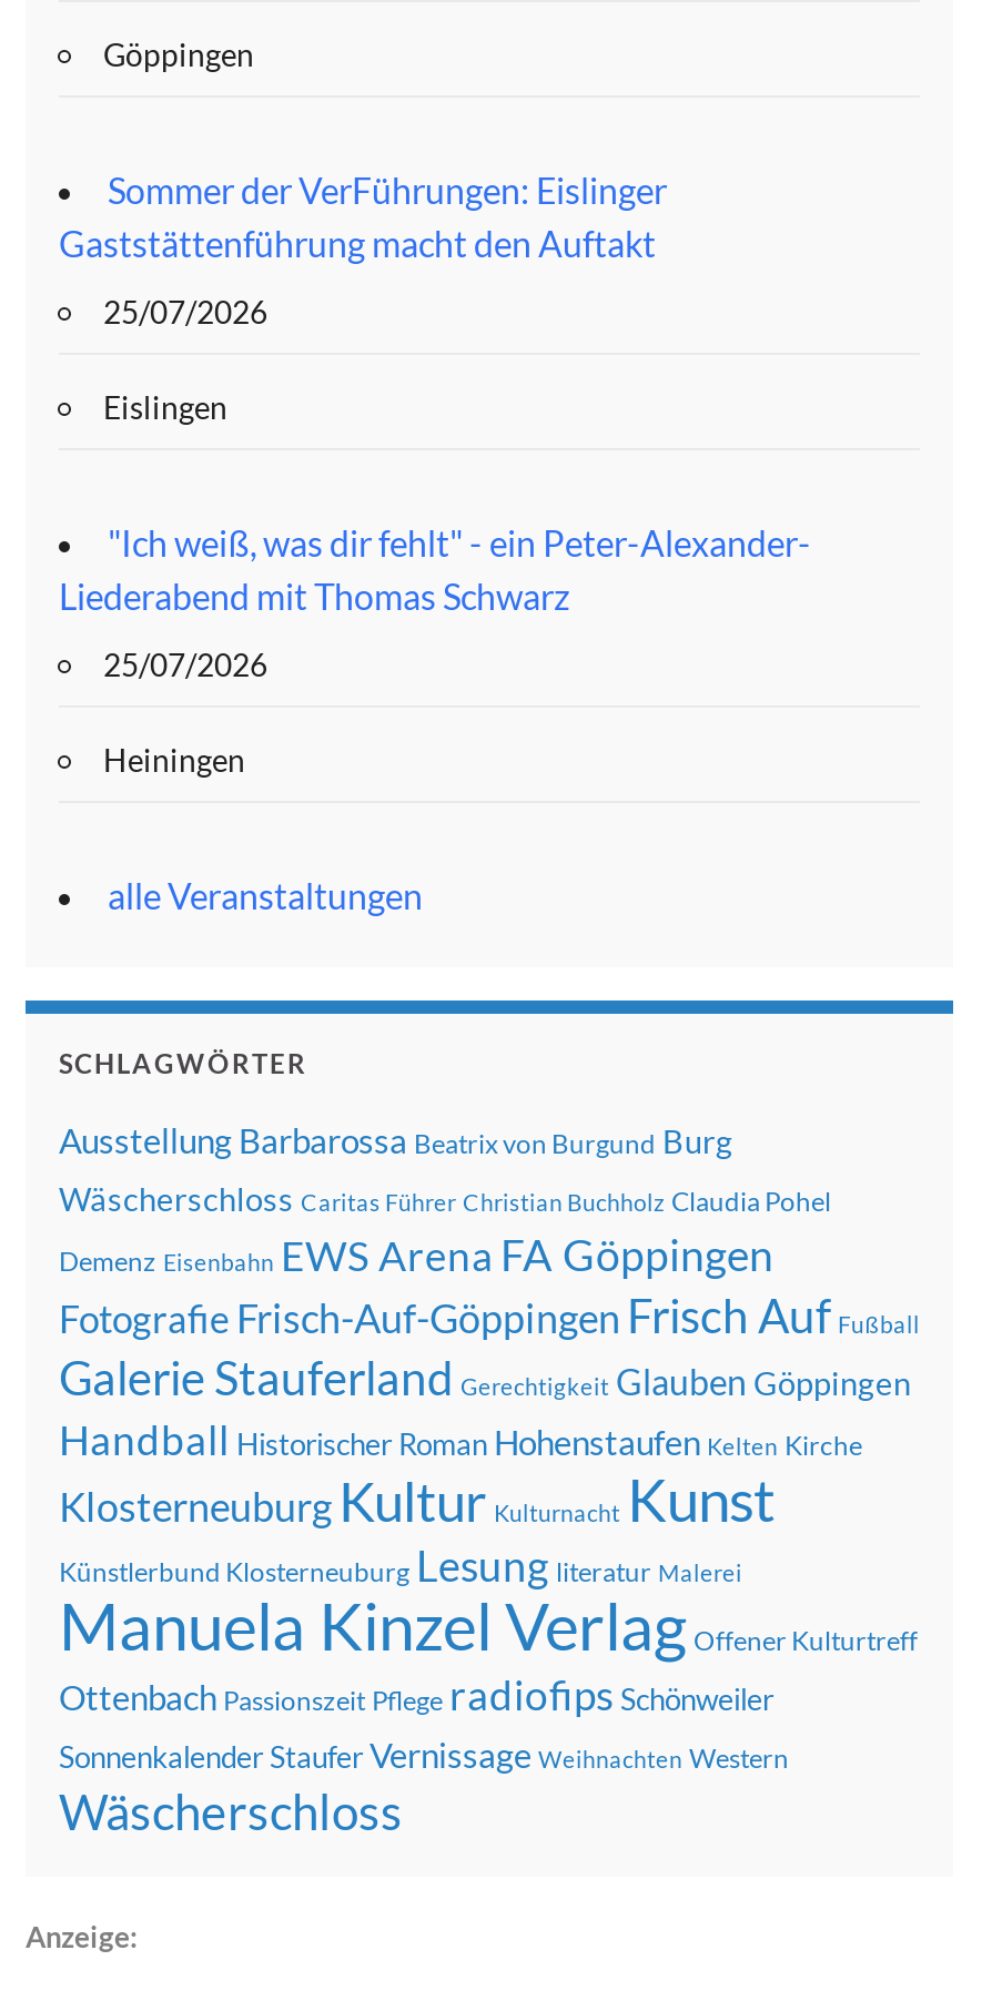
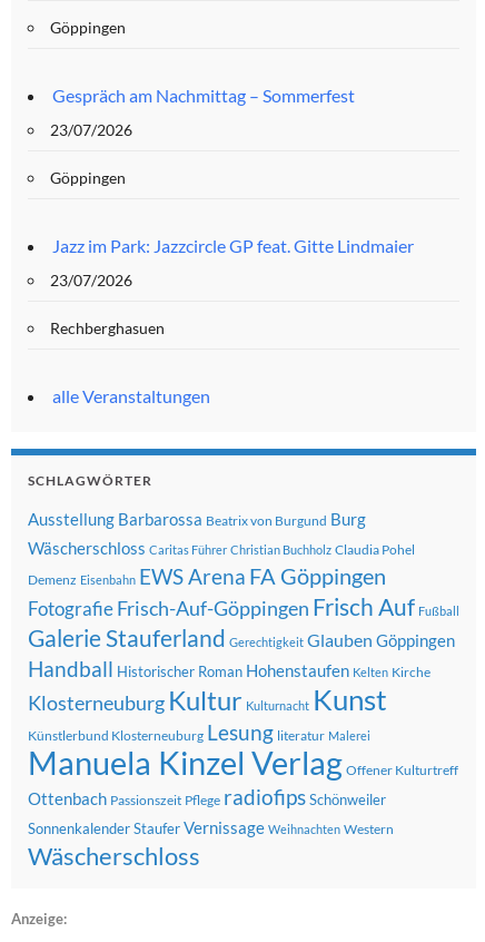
- Sommer der VerFührungen: Eislinger
- Gaststättenführung macht den Auftakt
+ Gespräch am Nachmittag – Sommerfest

- 25/07/2026
+ 23/07/2026

- Eislingen
+ Göppingen

- "Ich weiß, was dir fehlt" - ein Peter-Alexander-
- Liederabend mit Thomas Schwarz
+ Jazz im Park: Jazzcircle GP feat. Gitte Lindmaier

- 25/07/2026
+ 23/07/2026

- Heiningen
+ Rechberghasuen
